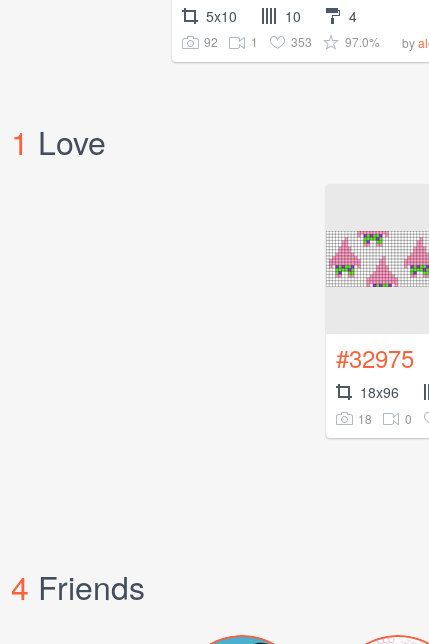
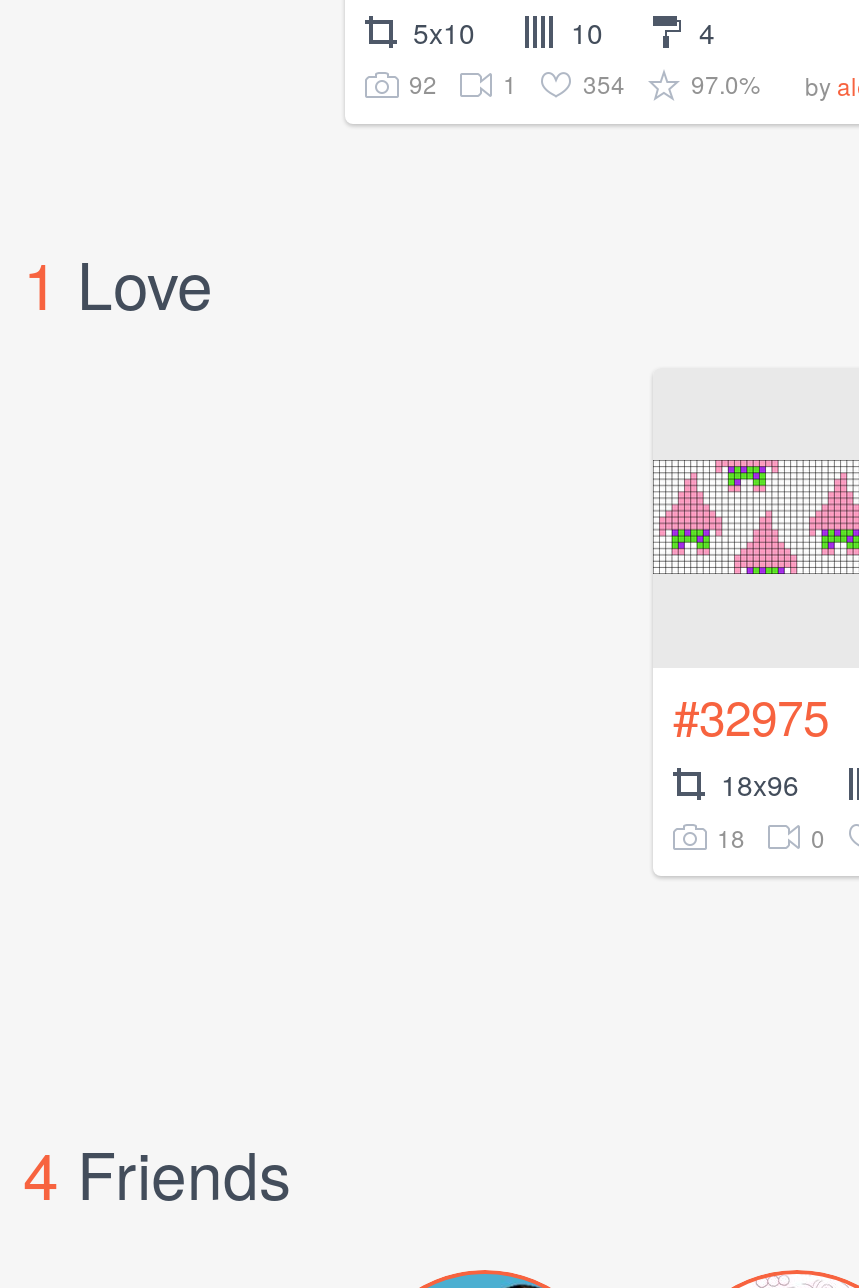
- 353
+ 354
